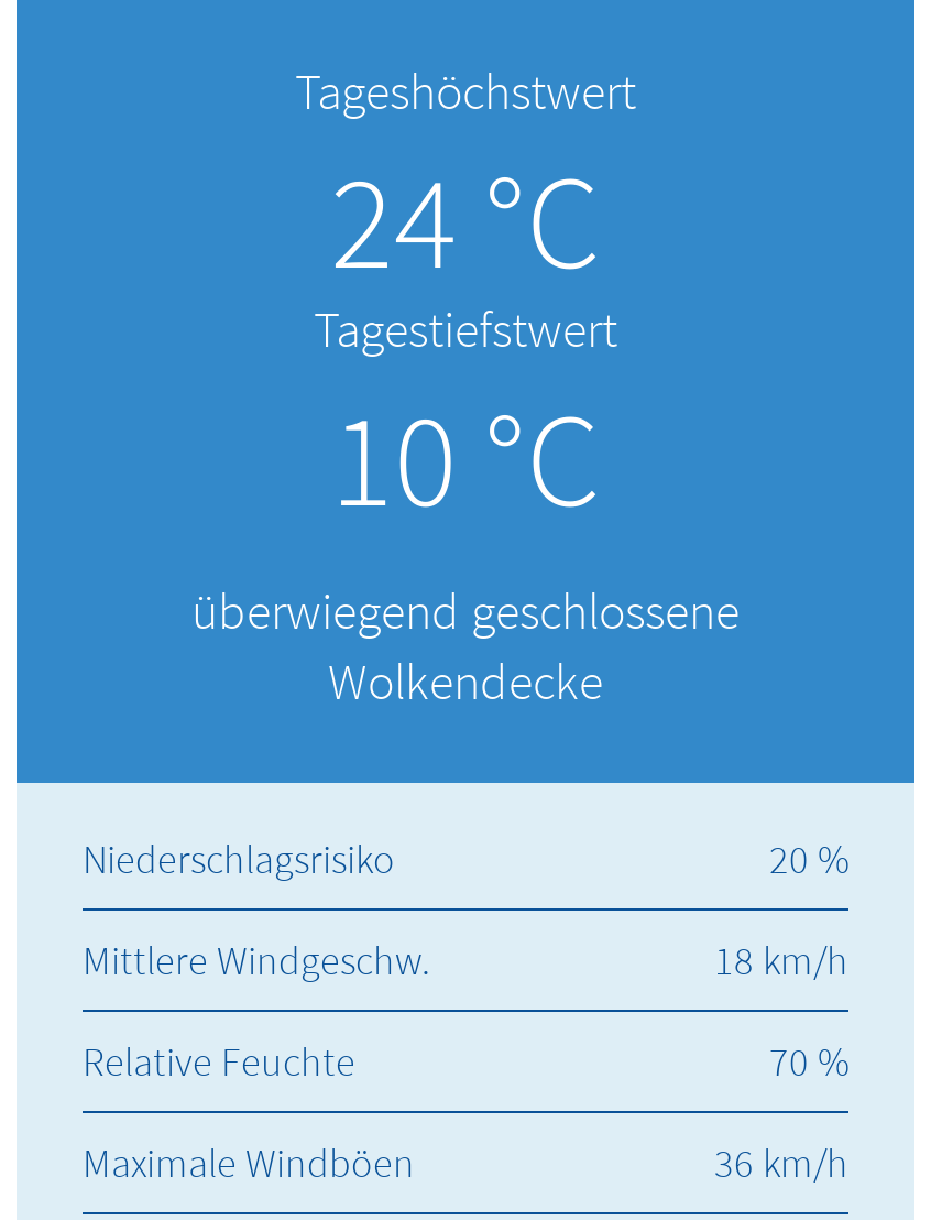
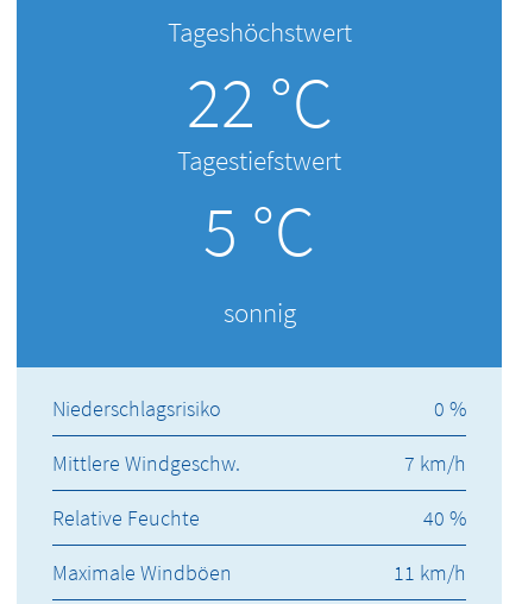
- 24 °C
+ 22 °C

- 10 °C
- überwiegend geschlossene
- Wolkendecke
+ 5 °C
+ sonnig

- 20 %
+ 0 %

- 18 km/h
+ 7 km/h

- 70 %
+ 40 %

- 36 km/h
+ 11 km/h
